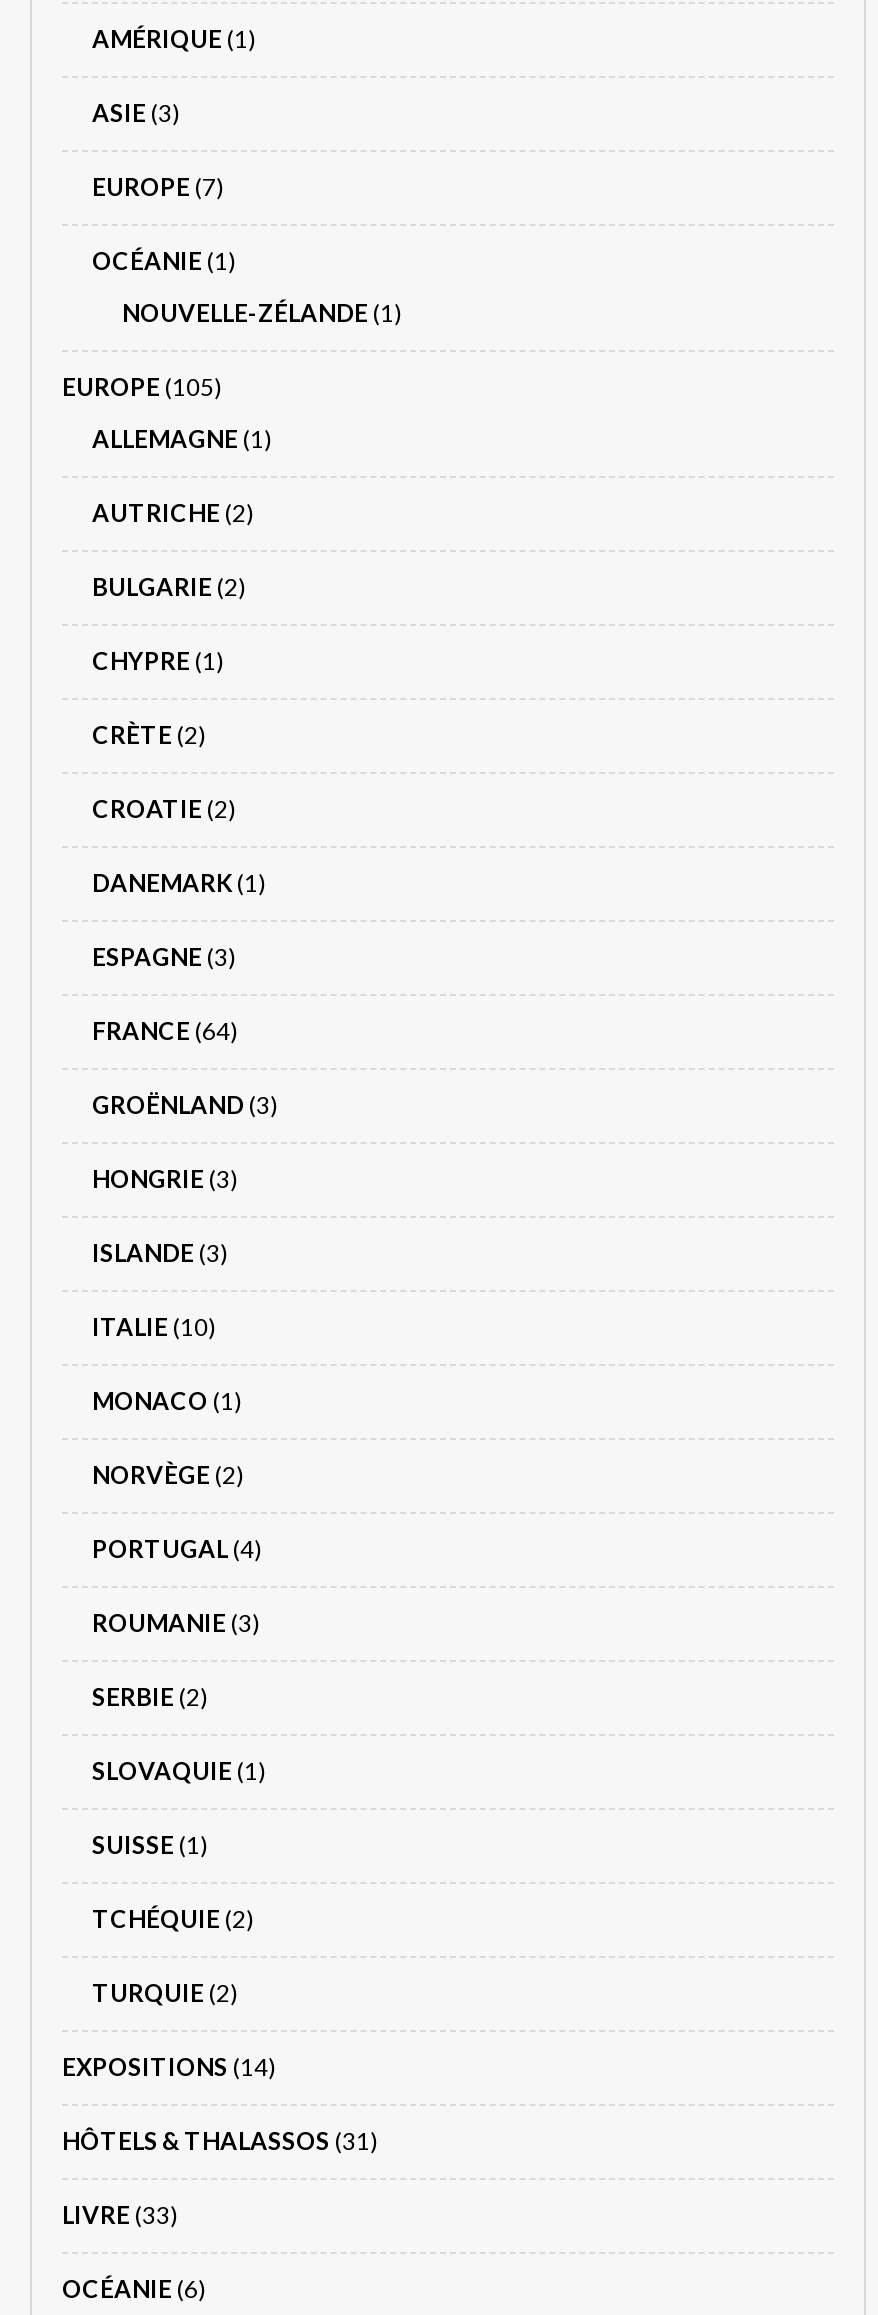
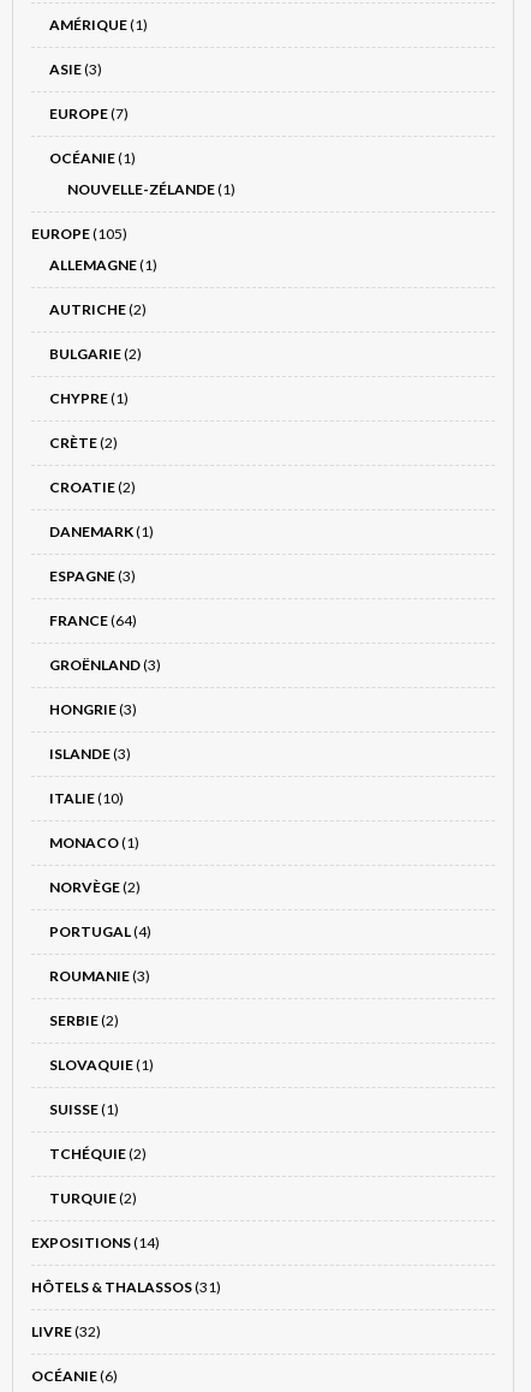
- LIVRE (33)
+ LIVRE (32)
